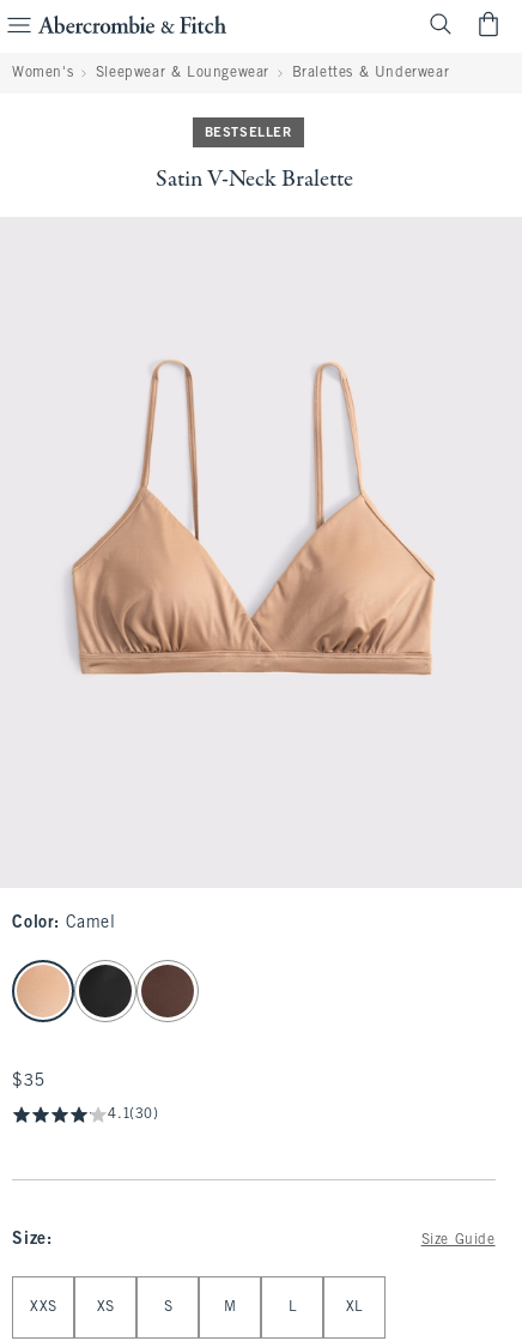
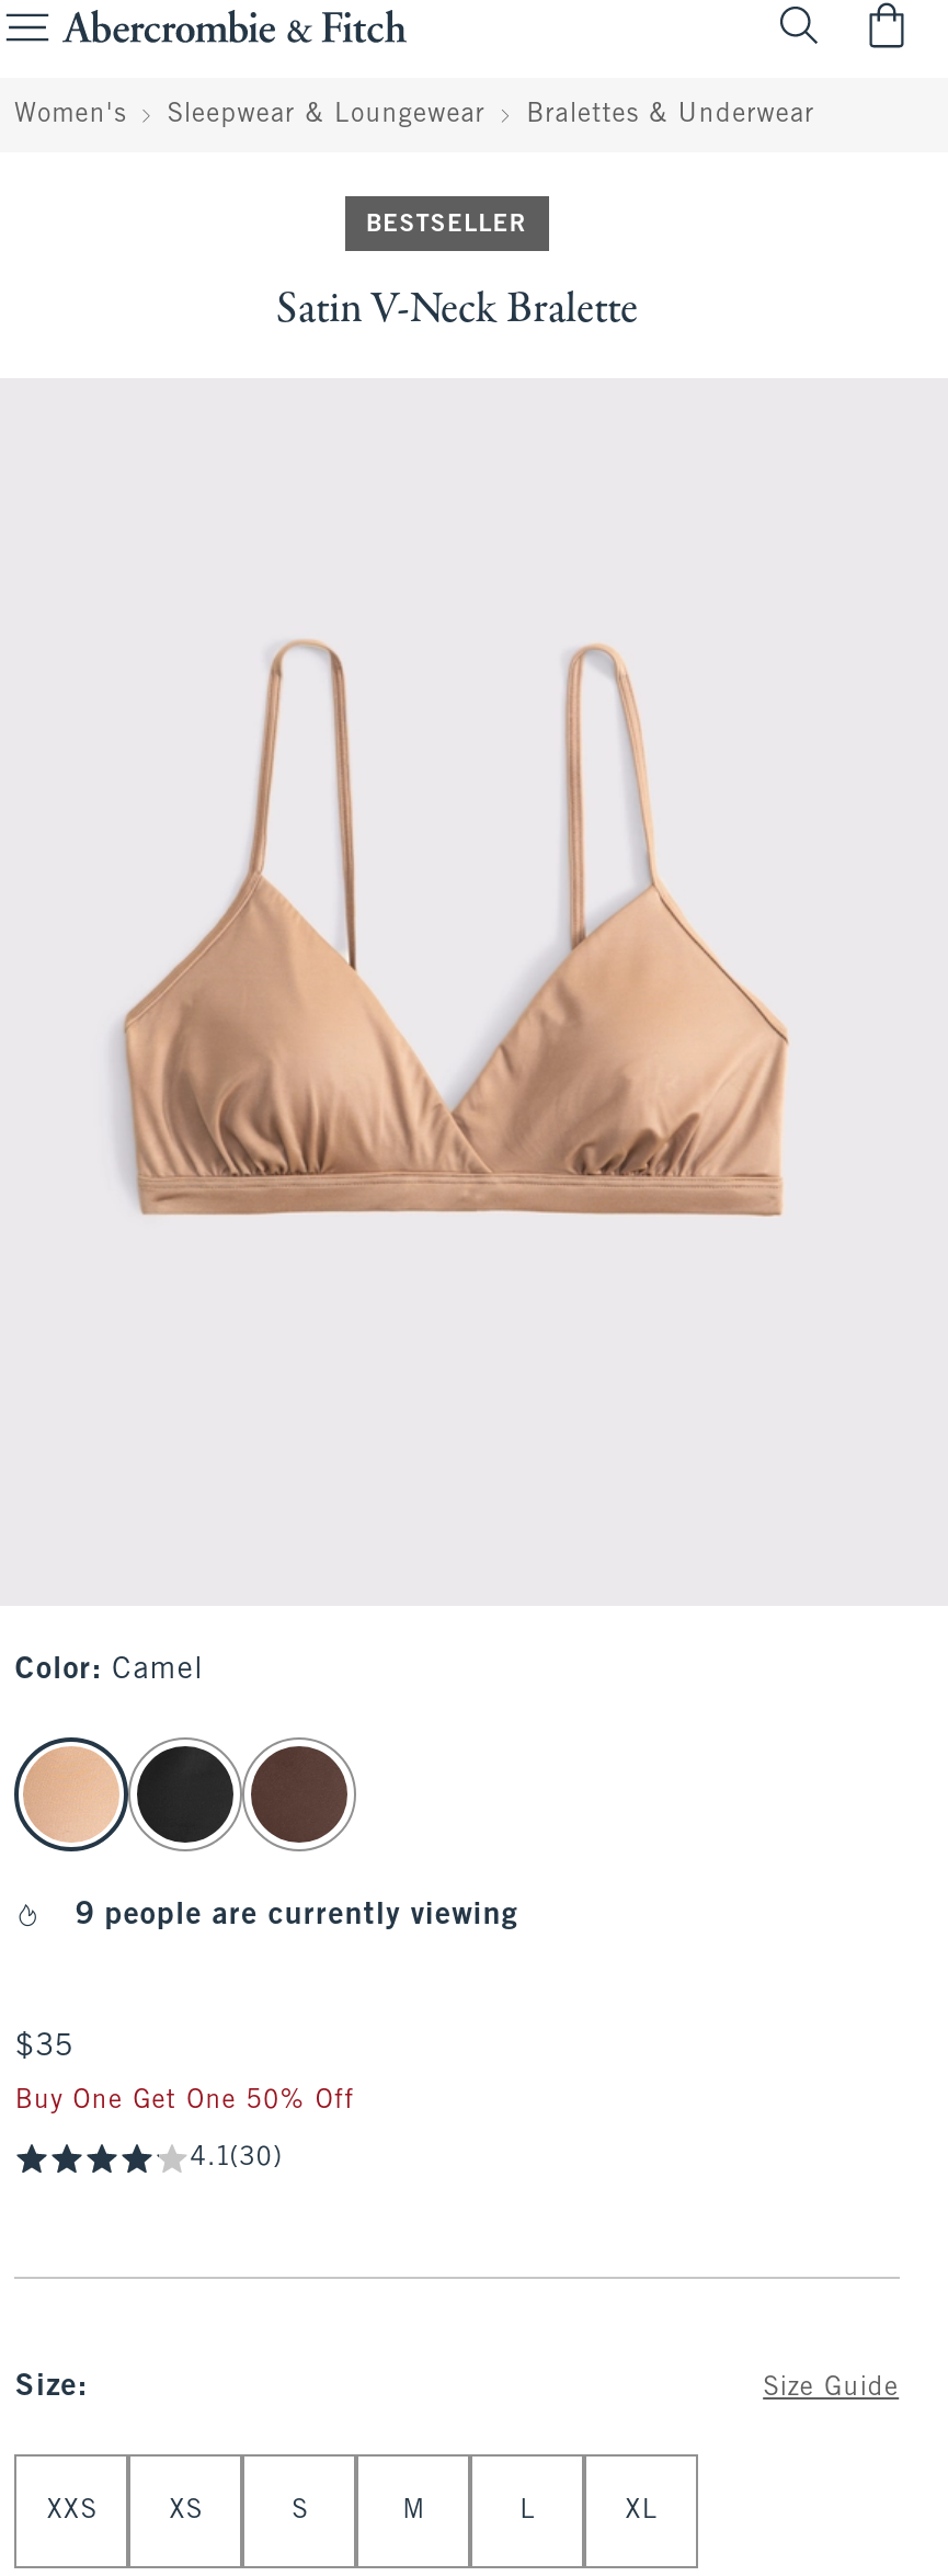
+ 9 people are currently viewing

+ Buy One Get One 50% Off
